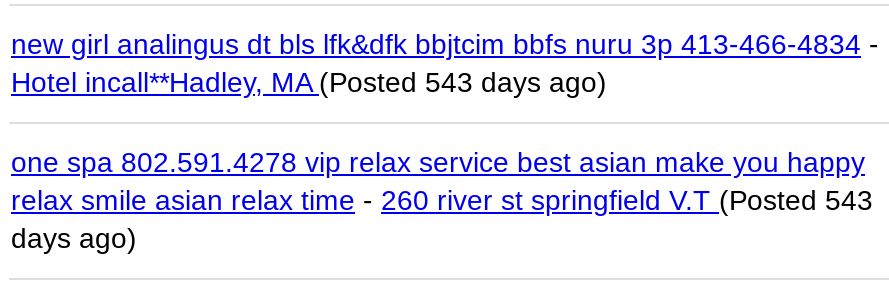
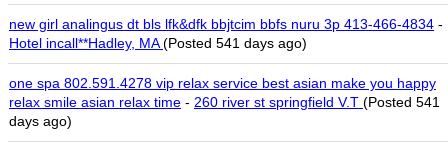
- Hotel incall**Hadley, MA (Posted 543 days ago)
+ Hotel incall**Hadley, MA (Posted 541 days ago)

- relax smile asian relax time - 260 river st springfield V.T (Posted 543
+ relax smile asian relax time - 260 river st springfield V.T (Posted 541
